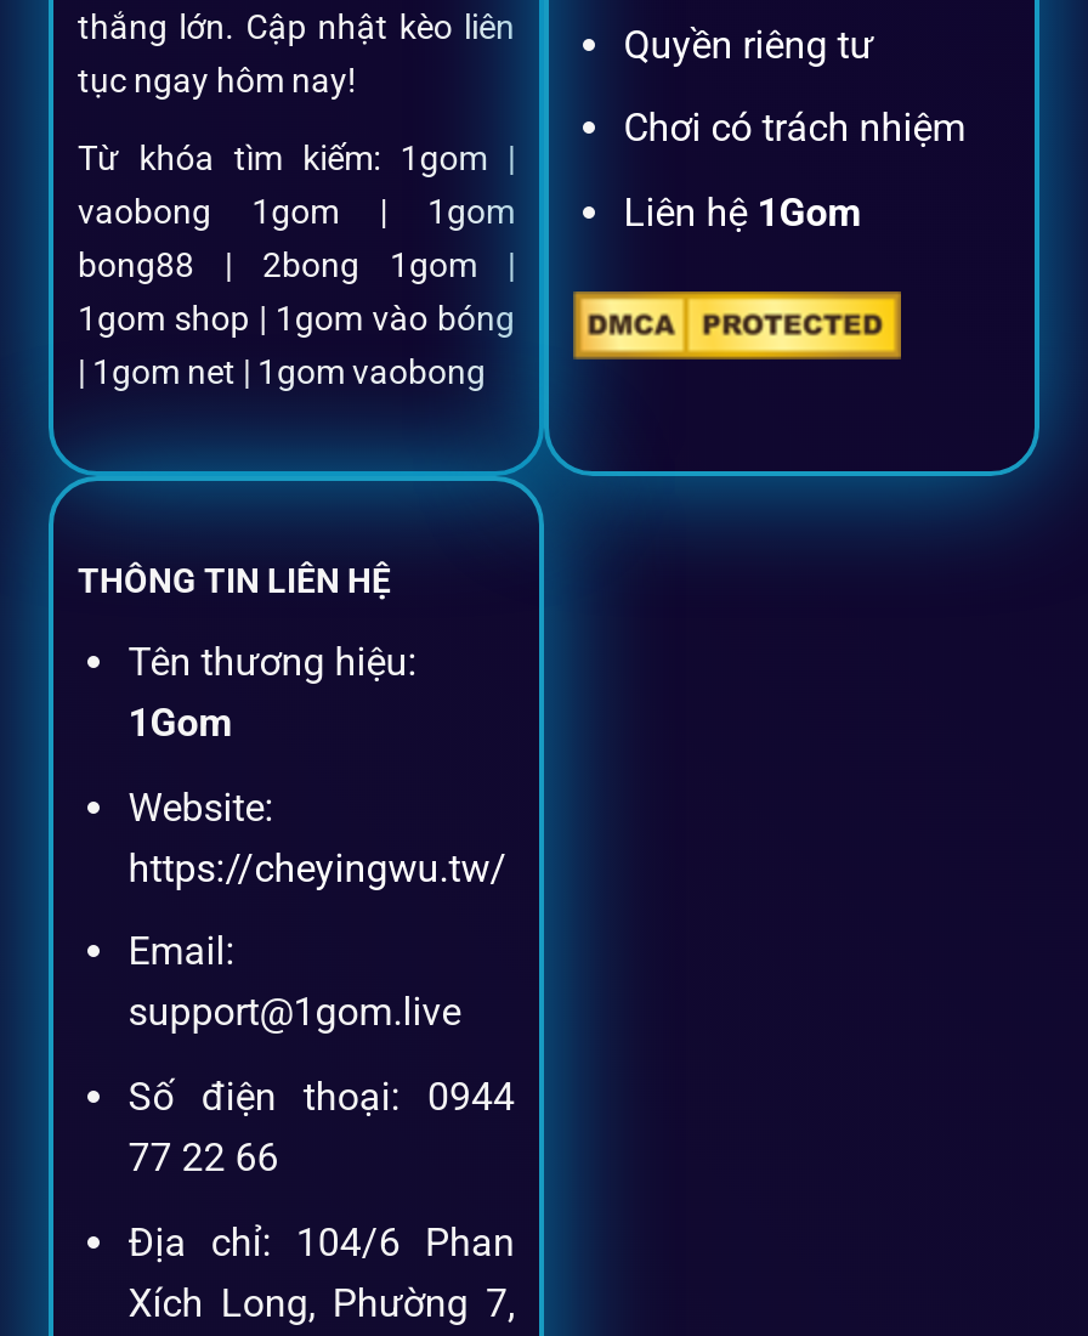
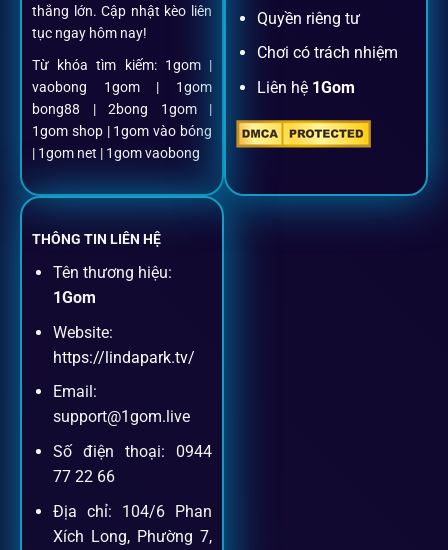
- https://cheyingwu.tw/
+ https://lindapark.tv/
